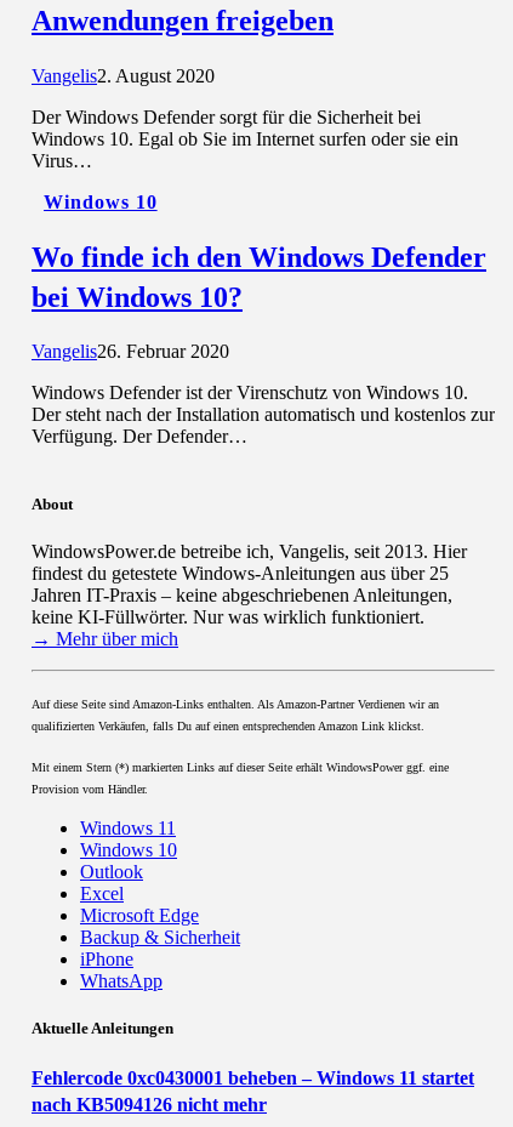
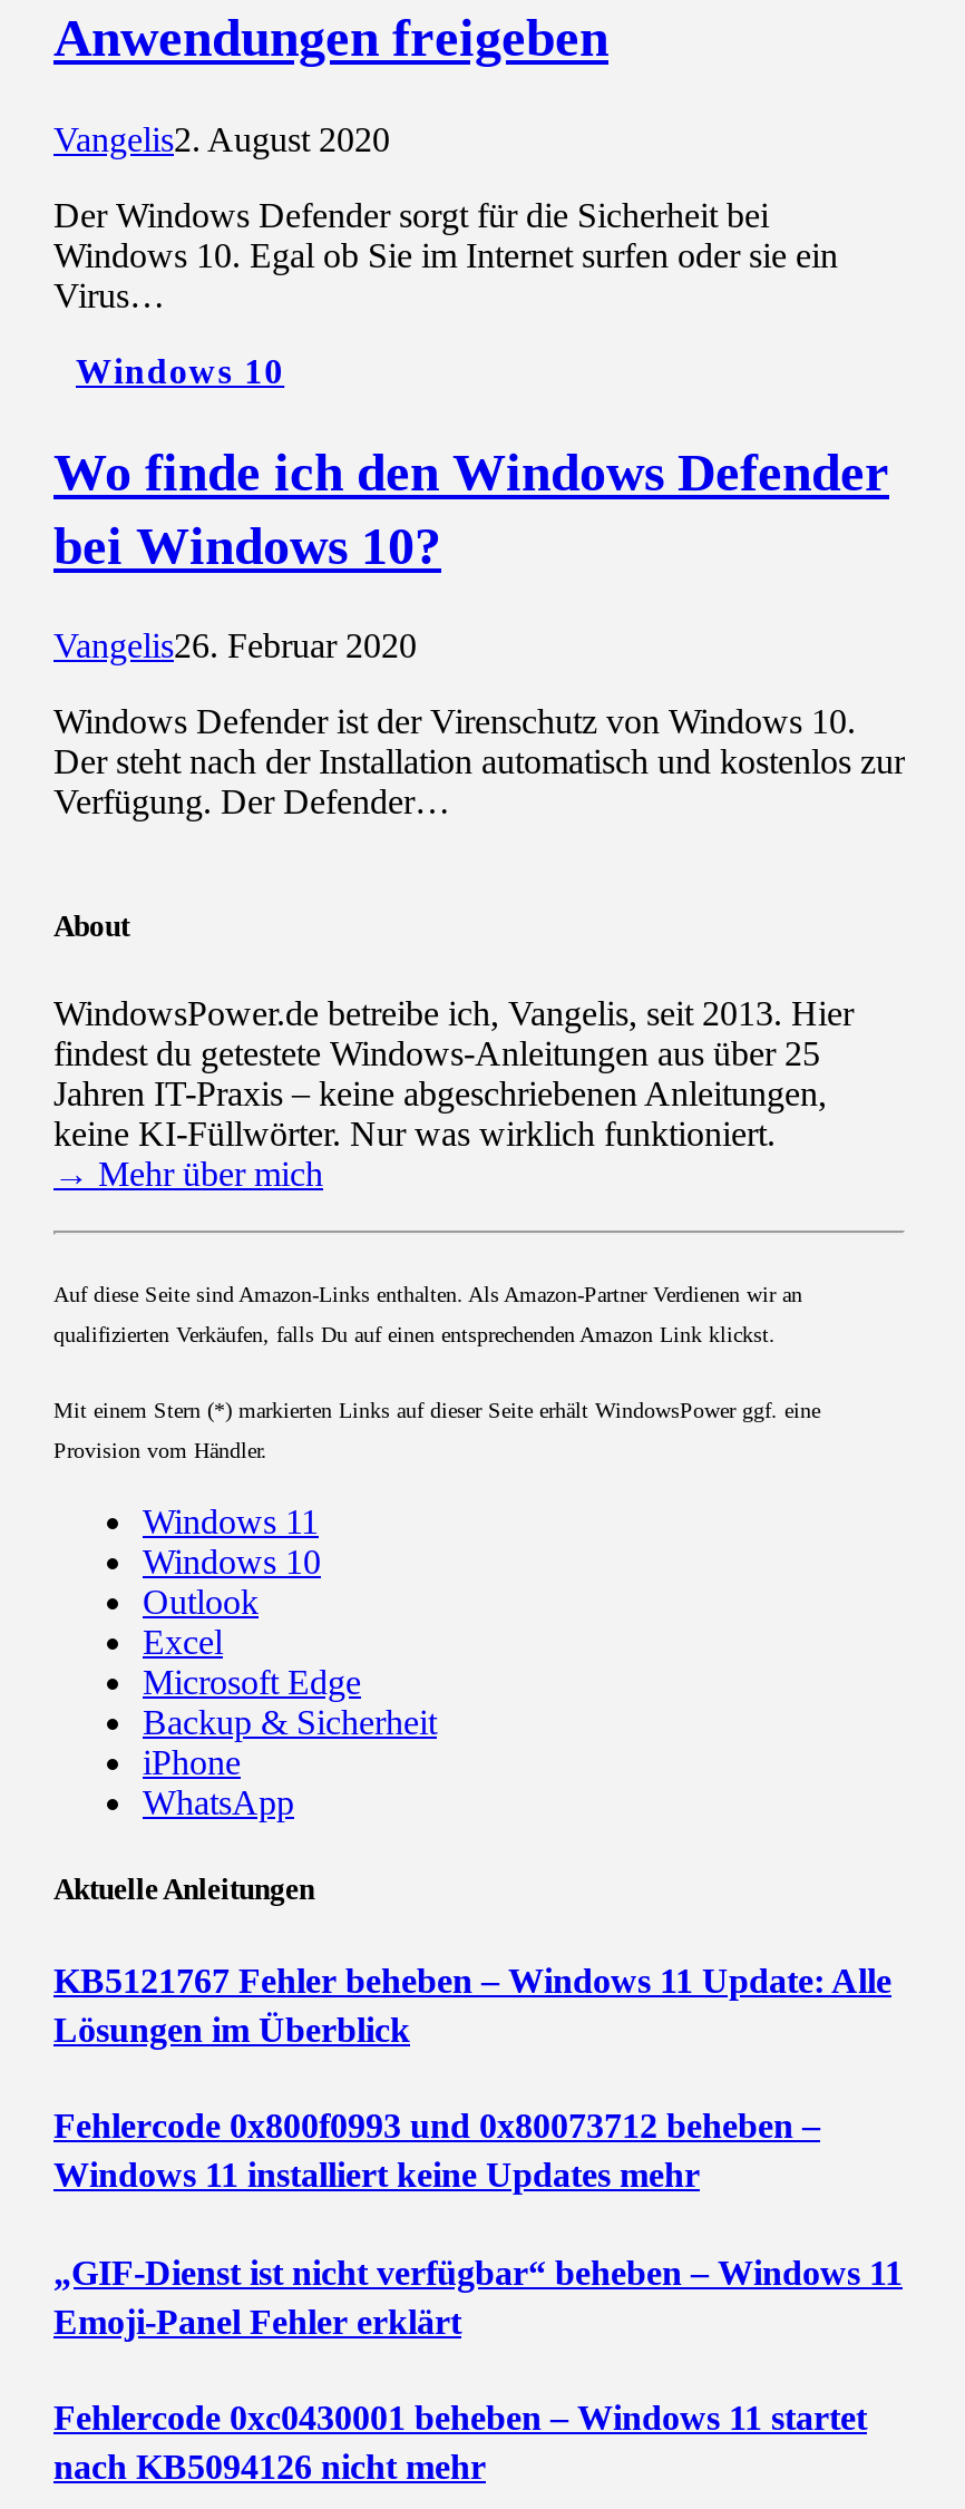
+ KB5121767 Fehler beheben – Windows 11 Update: Alle
+ Lösungen im Überblick
+ Fehlercode 0x800f0993 und 0x80073712 beheben –
+ Windows 11 installiert keine Updates mehr
+ „GIF-Dienst ist nicht verfügbar“ beheben – Windows 11
+ Emoji-Panel Fehler erklärt
